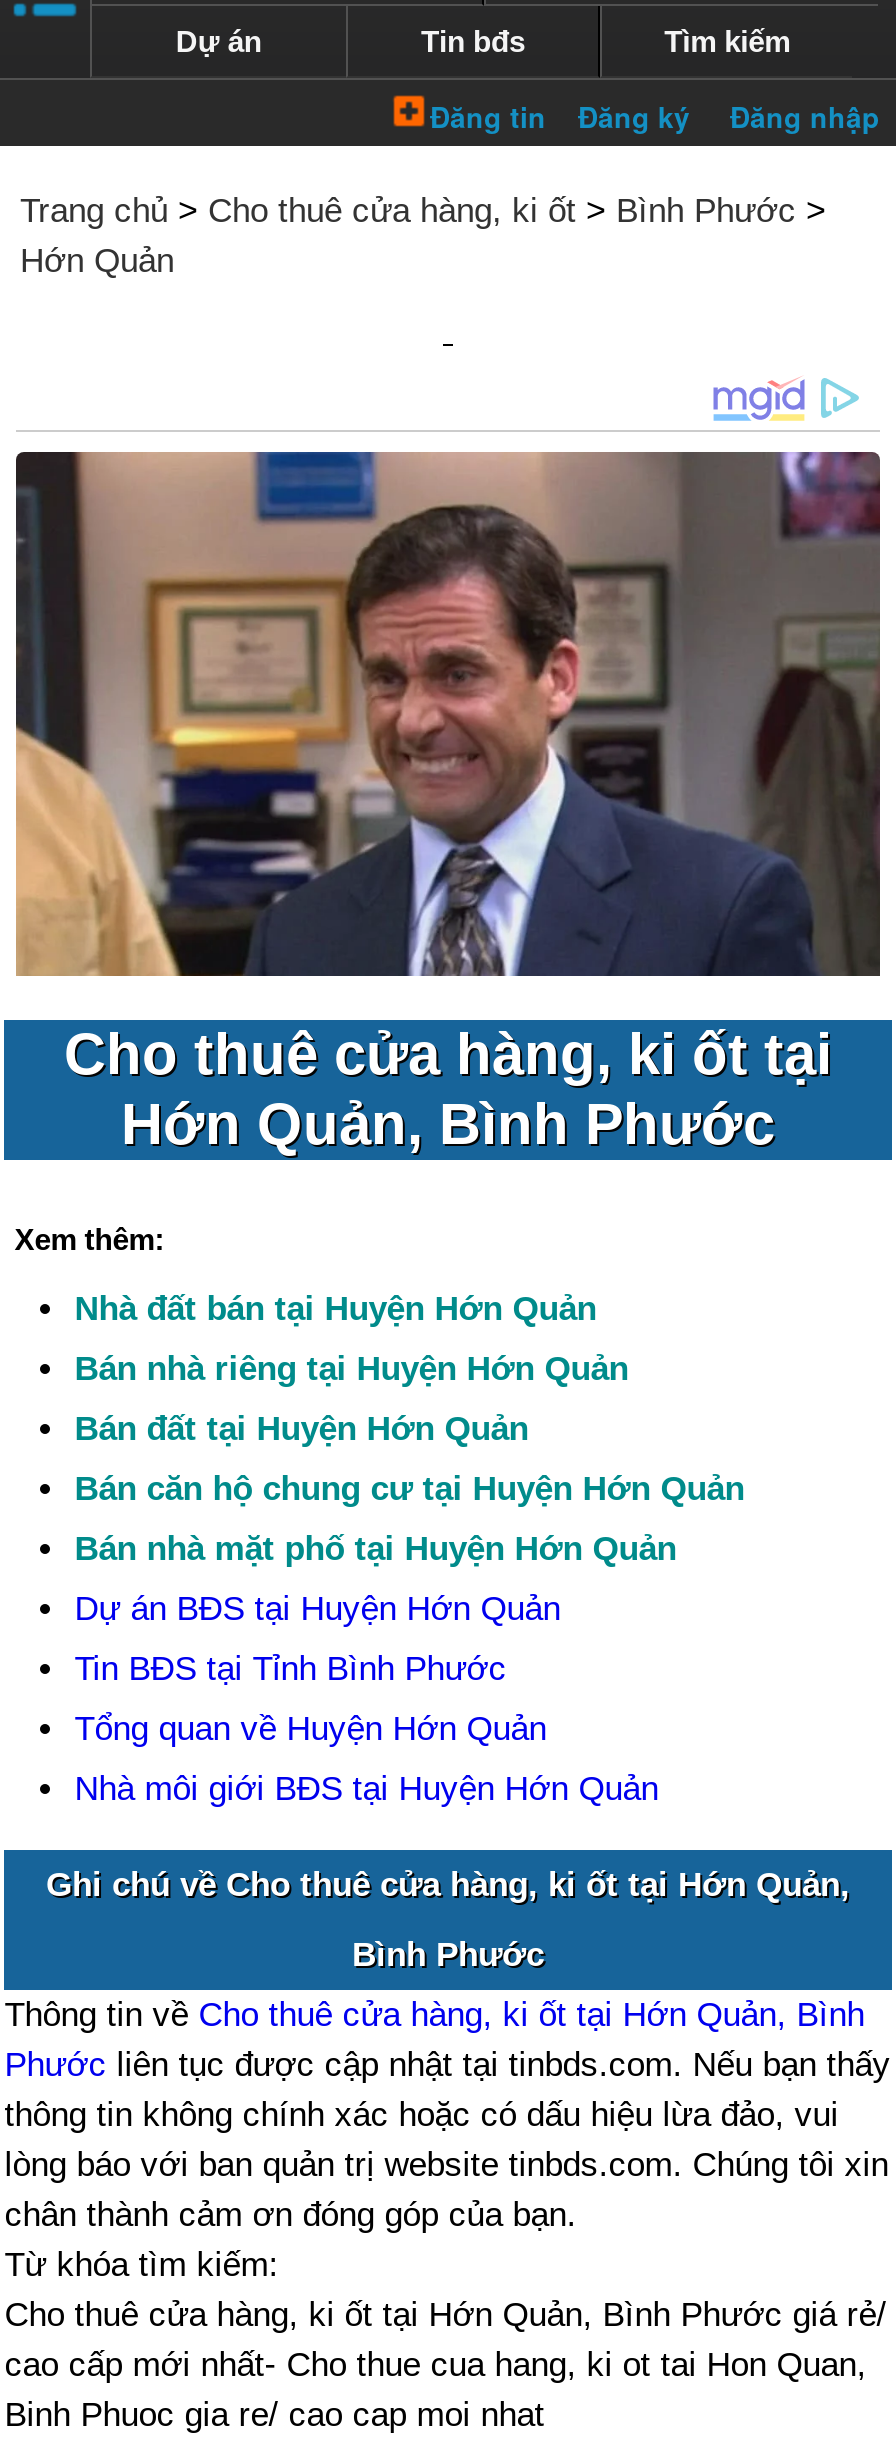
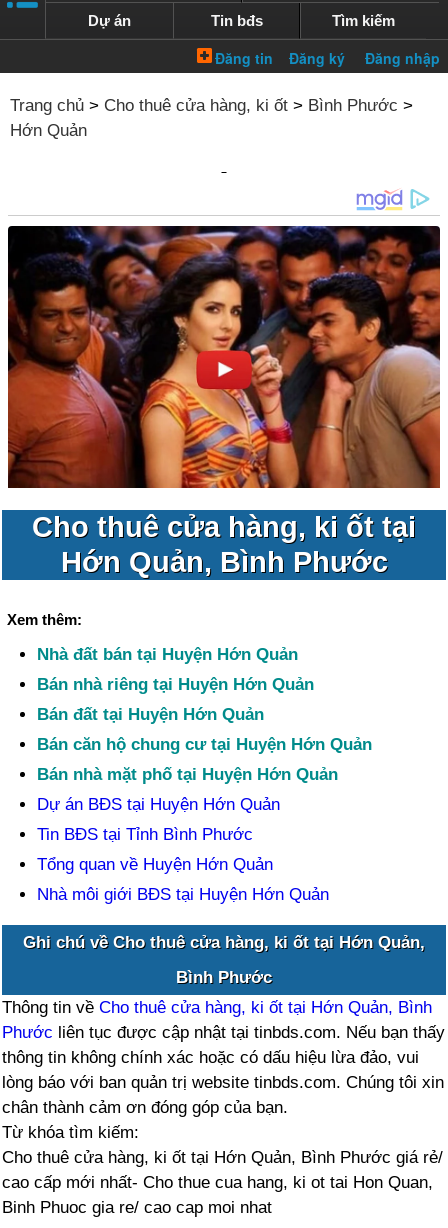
- [image]
+ [image]
